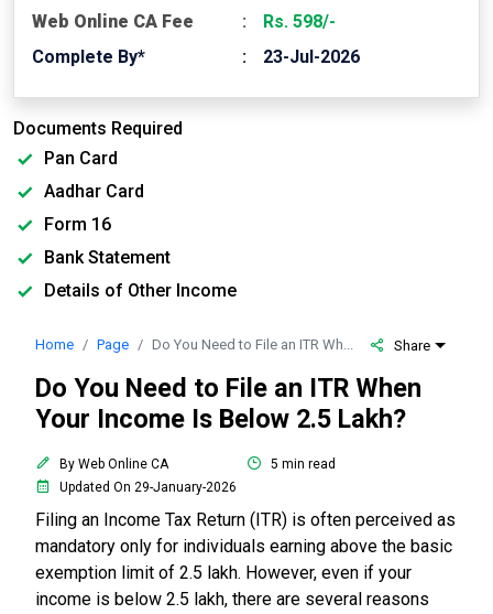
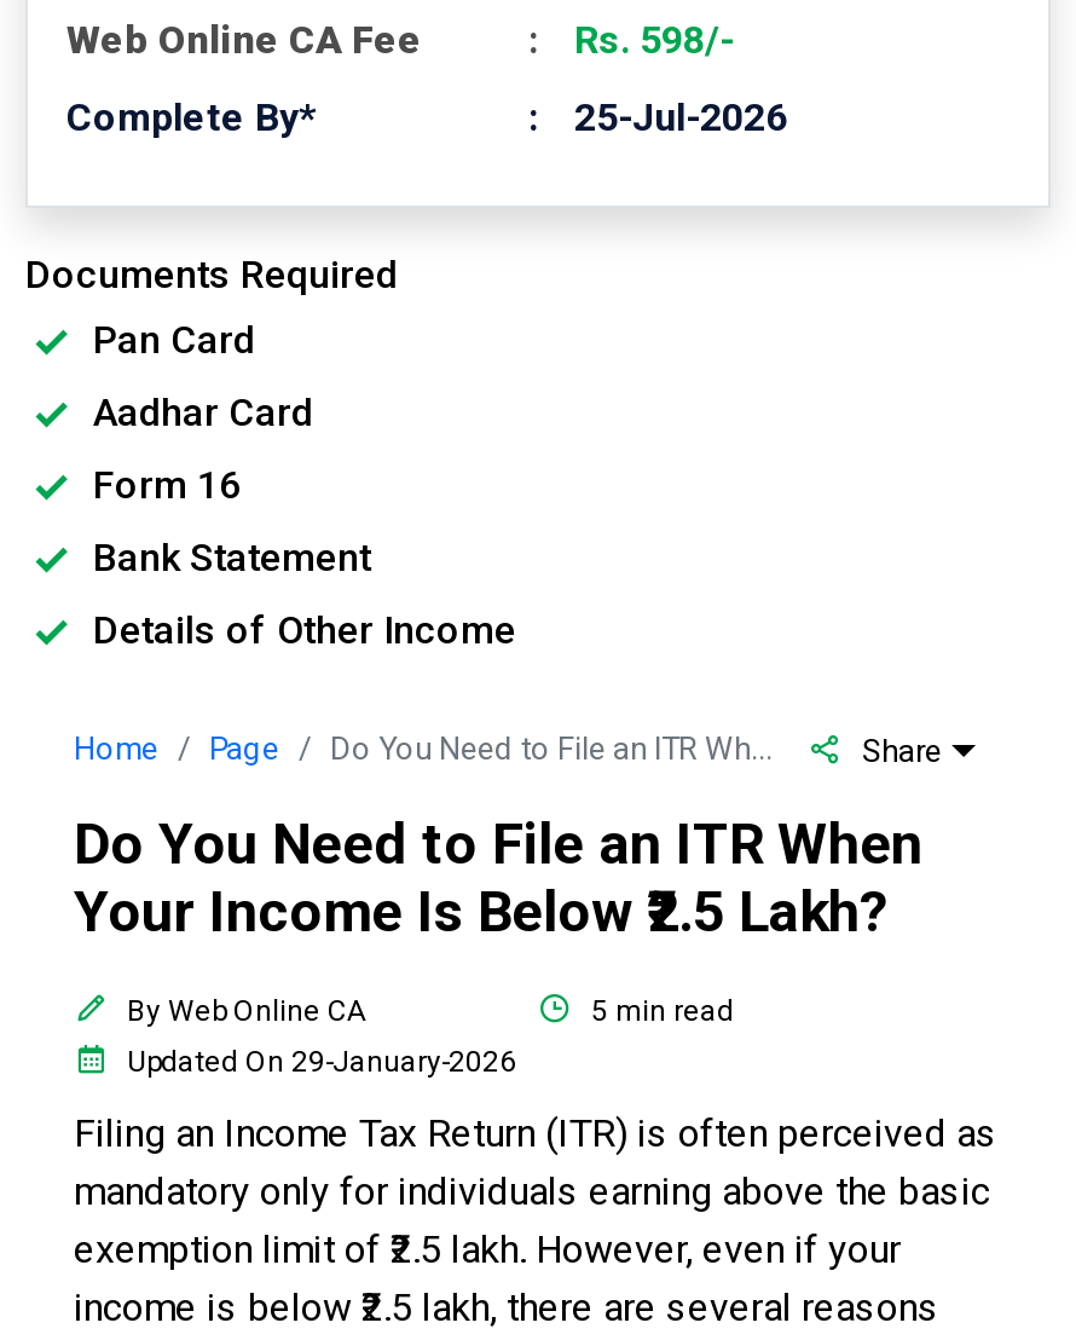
- 23-Jul-2026
+ 25-Jul-2026
